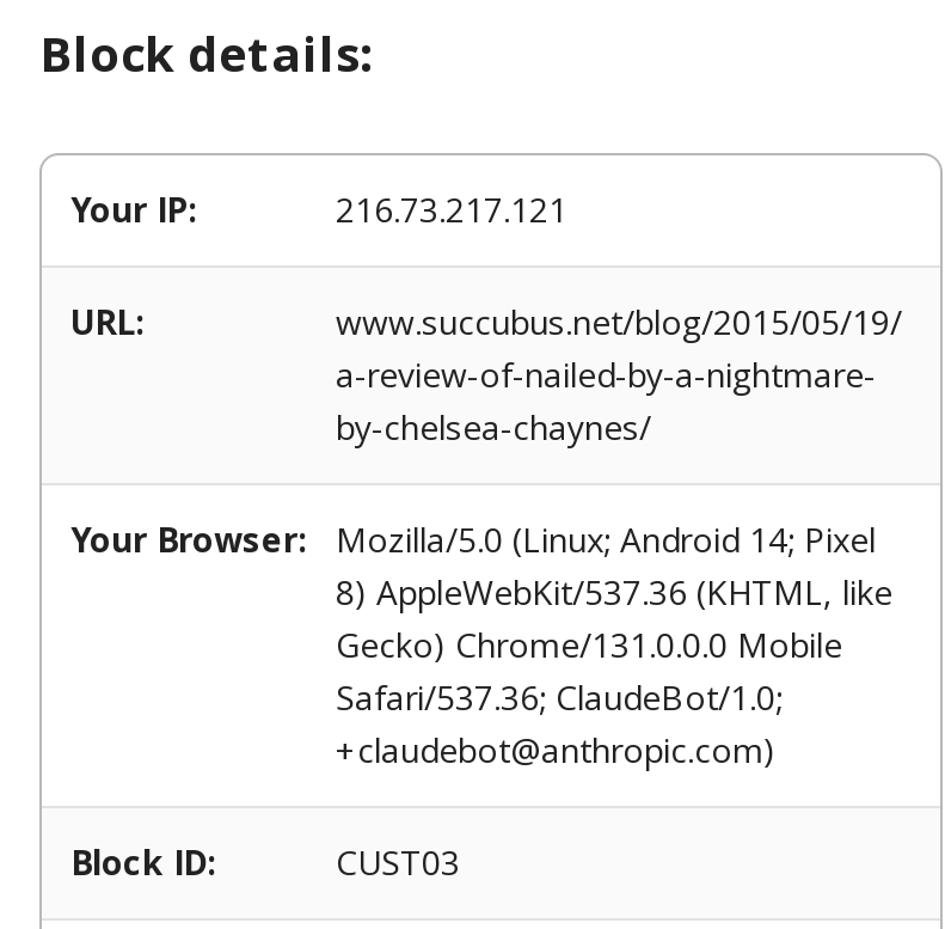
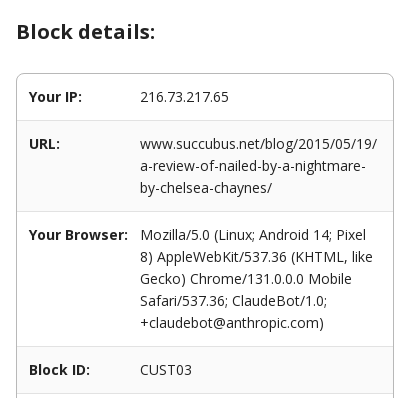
- 216.73.217.121
+ 216.73.217.65
